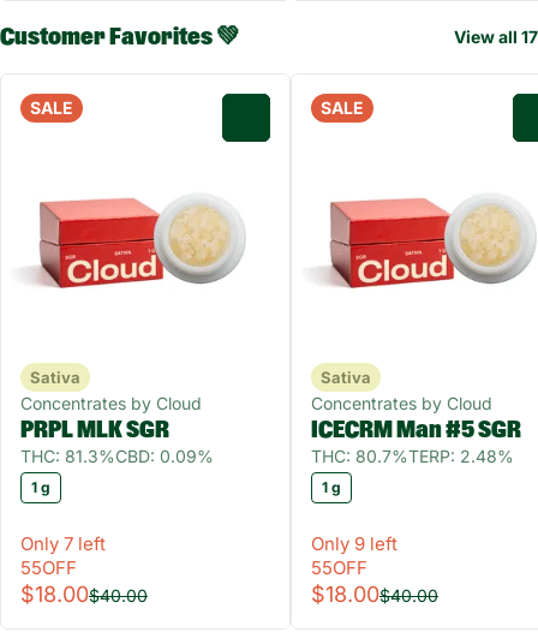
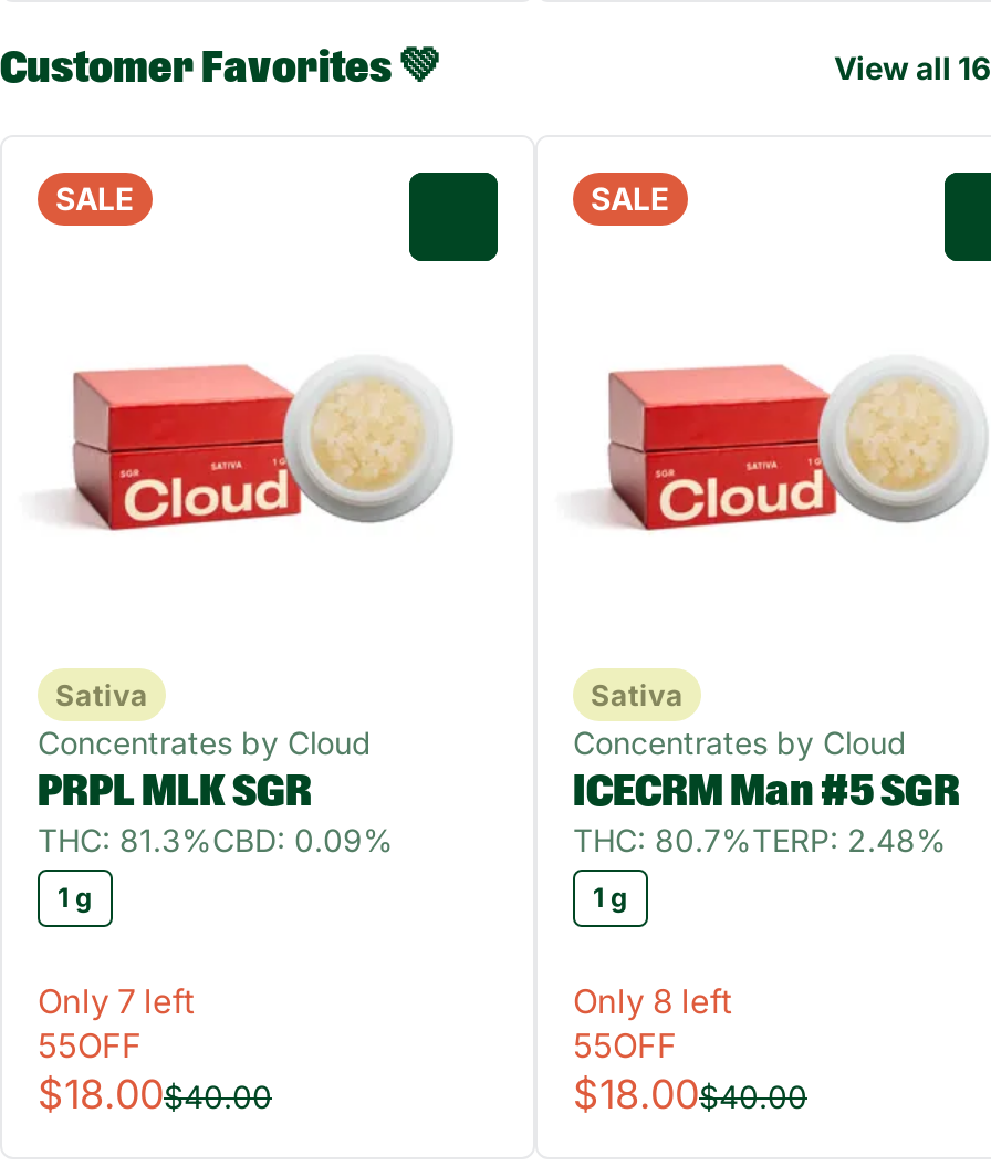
- View all 17
+ View all 16

- Only 9 left
+ Only 8 left
